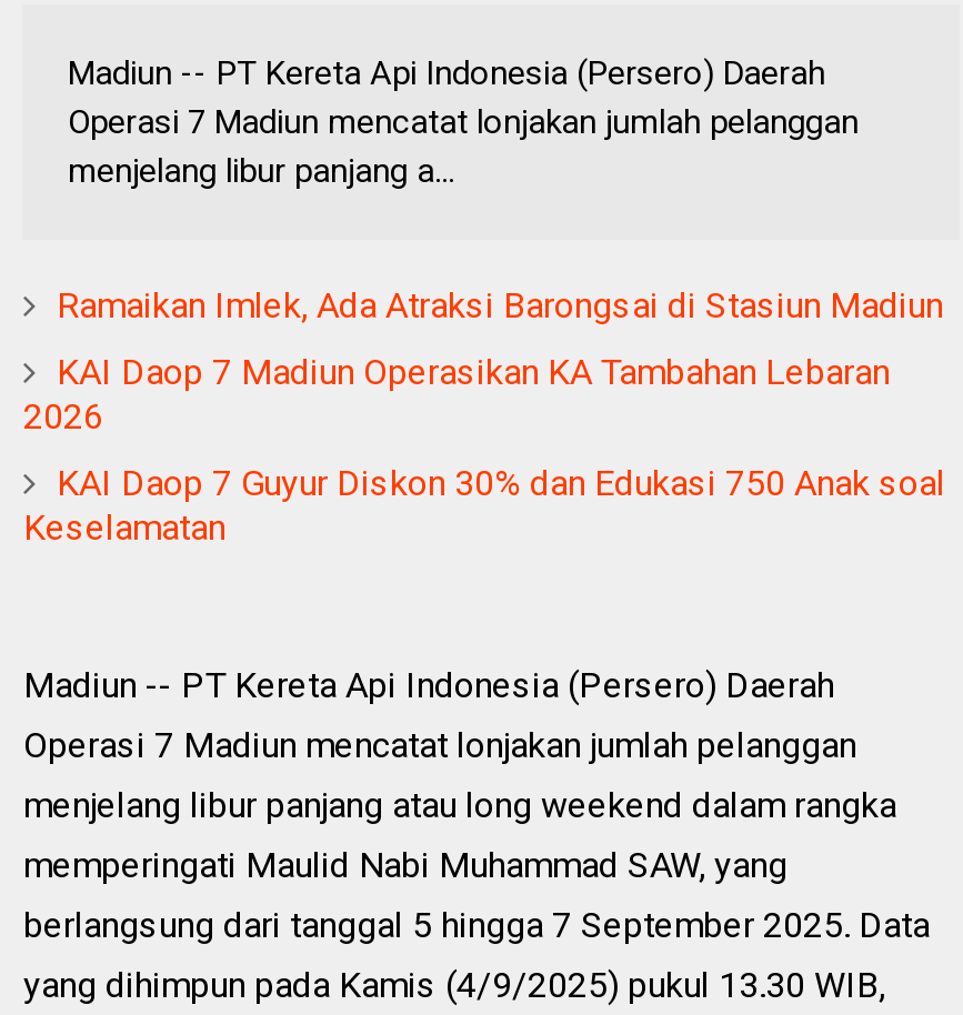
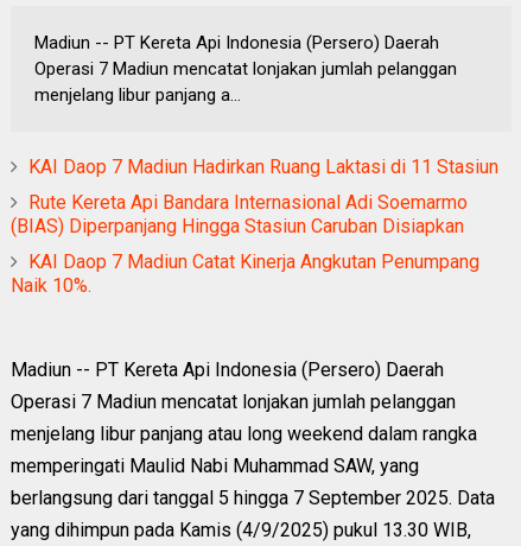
- Ramaikan Imlek, Ada Atraksi Barongsai di Stasiun Madiun
+ KAI Daop 7 Madiun Hadirkan Ruang Laktasi di 11 Stasiun

- KAI Daop 7 Madiun Operasikan KA Tambahan Lebaran
- 2026
+ Rute Kereta Api Bandara Internasional Adi Soemarmo
+ (BIAS) Diperpanjang Hingga Stasiun Caruban Disiapkan

- KAI Daop 7 Guyur Diskon 30% dan Edukasi 750 Anak soal
- Keselamatan
+ KAI Daop 7 Madiun Catat Kinerja Angkutan Penumpang
+ Naik 10%.
